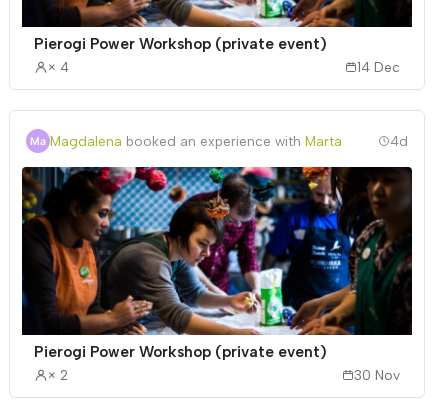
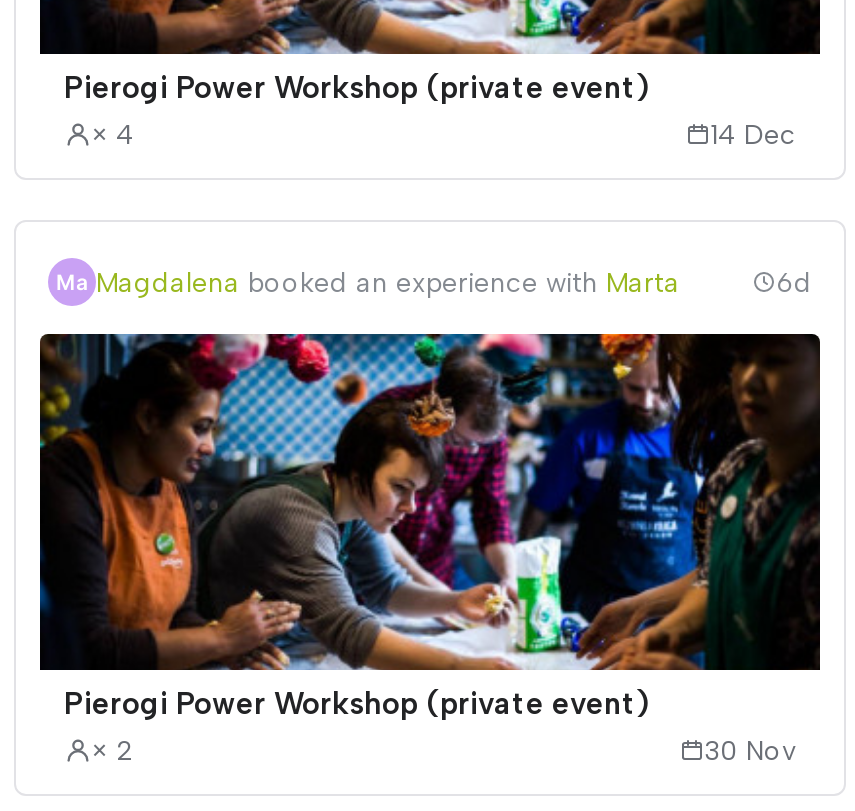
- 4d
+ 6d
